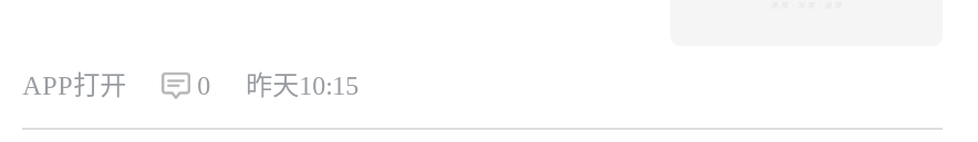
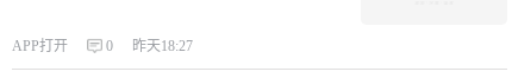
- 0 昨天10:15
+ 0 昨天18:27
